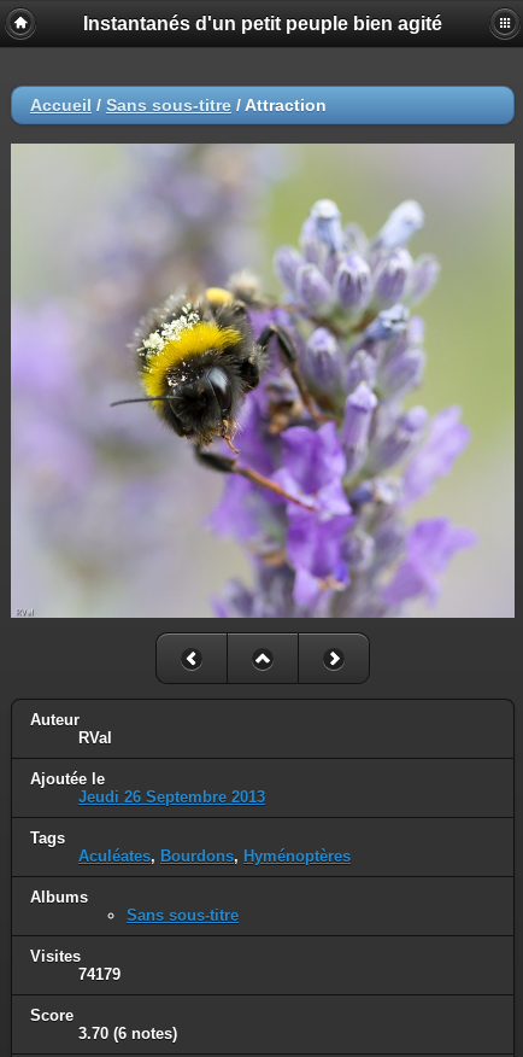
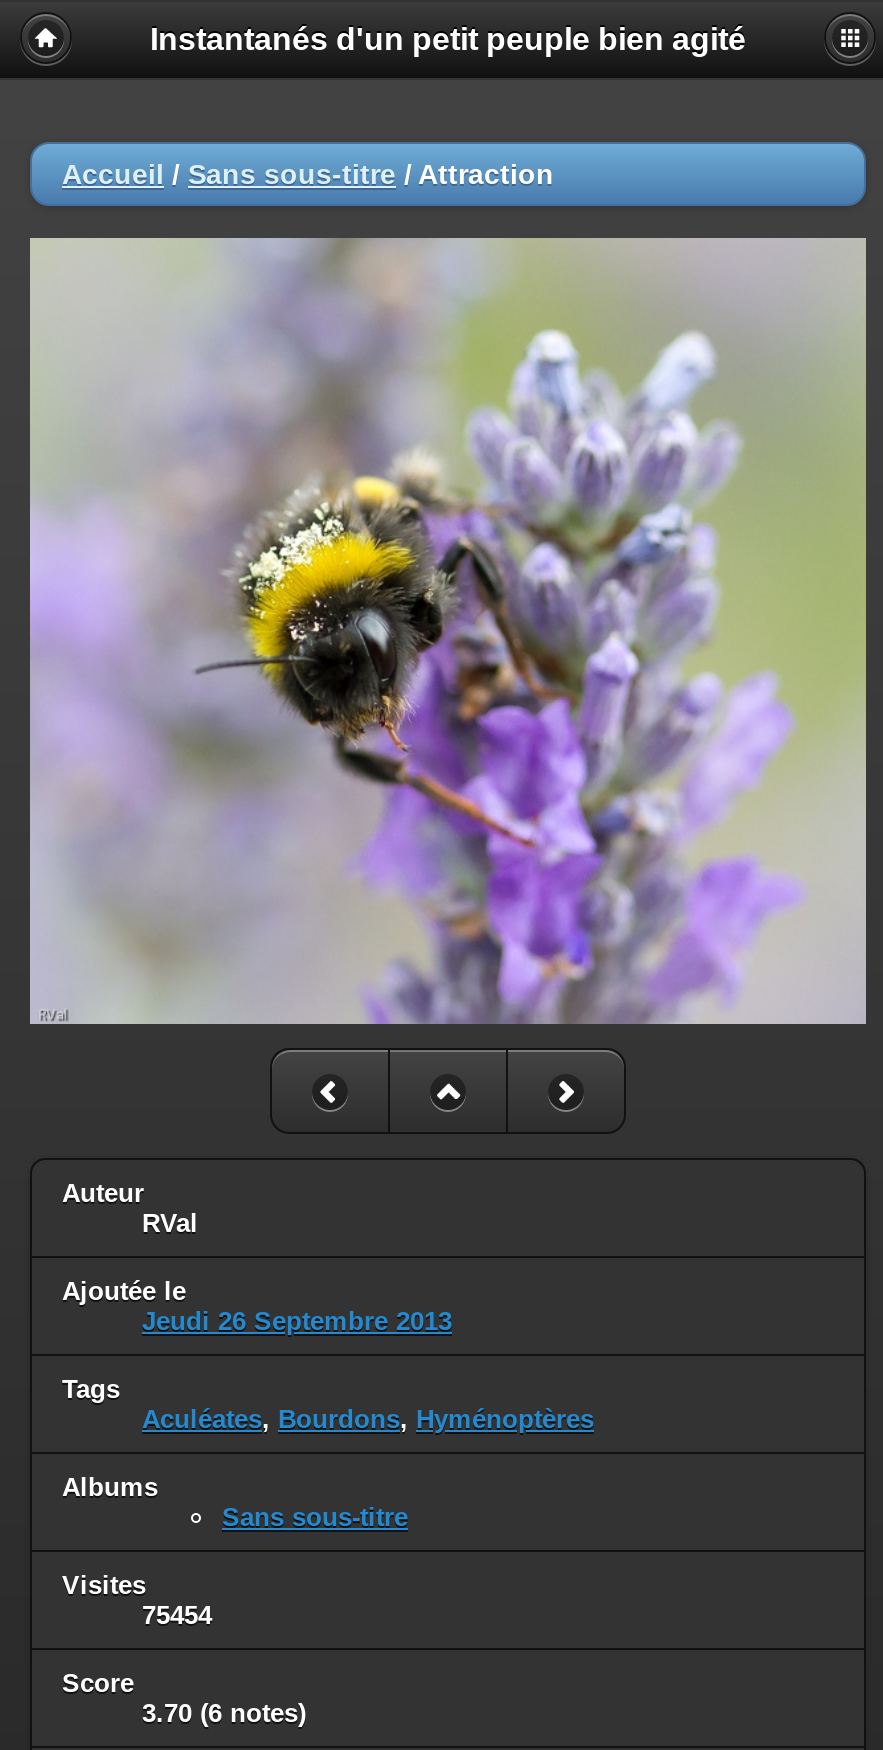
- 74179
+ 75454
